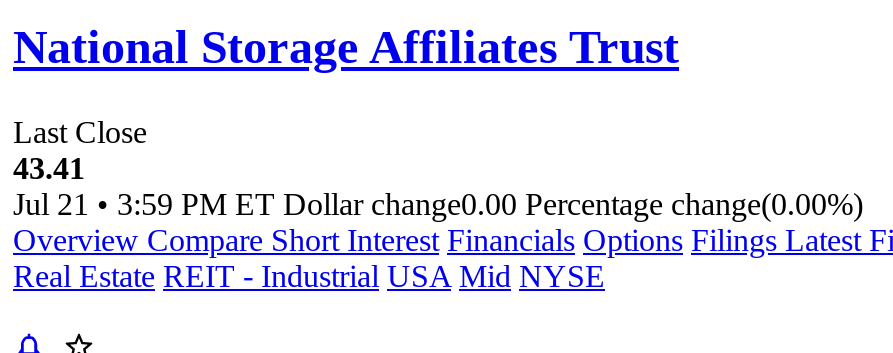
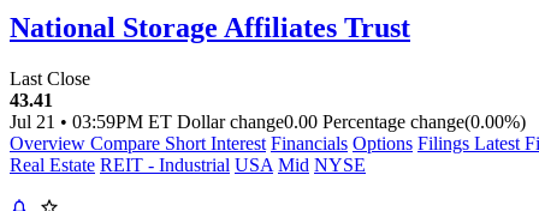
- Jul 21 • 3:59 PM ET Dollar change0.00 Percentage change(0.00%)
+ Jul 21 • 03:59PM ET Dollar change0.00 Percentage change(0.00%)
